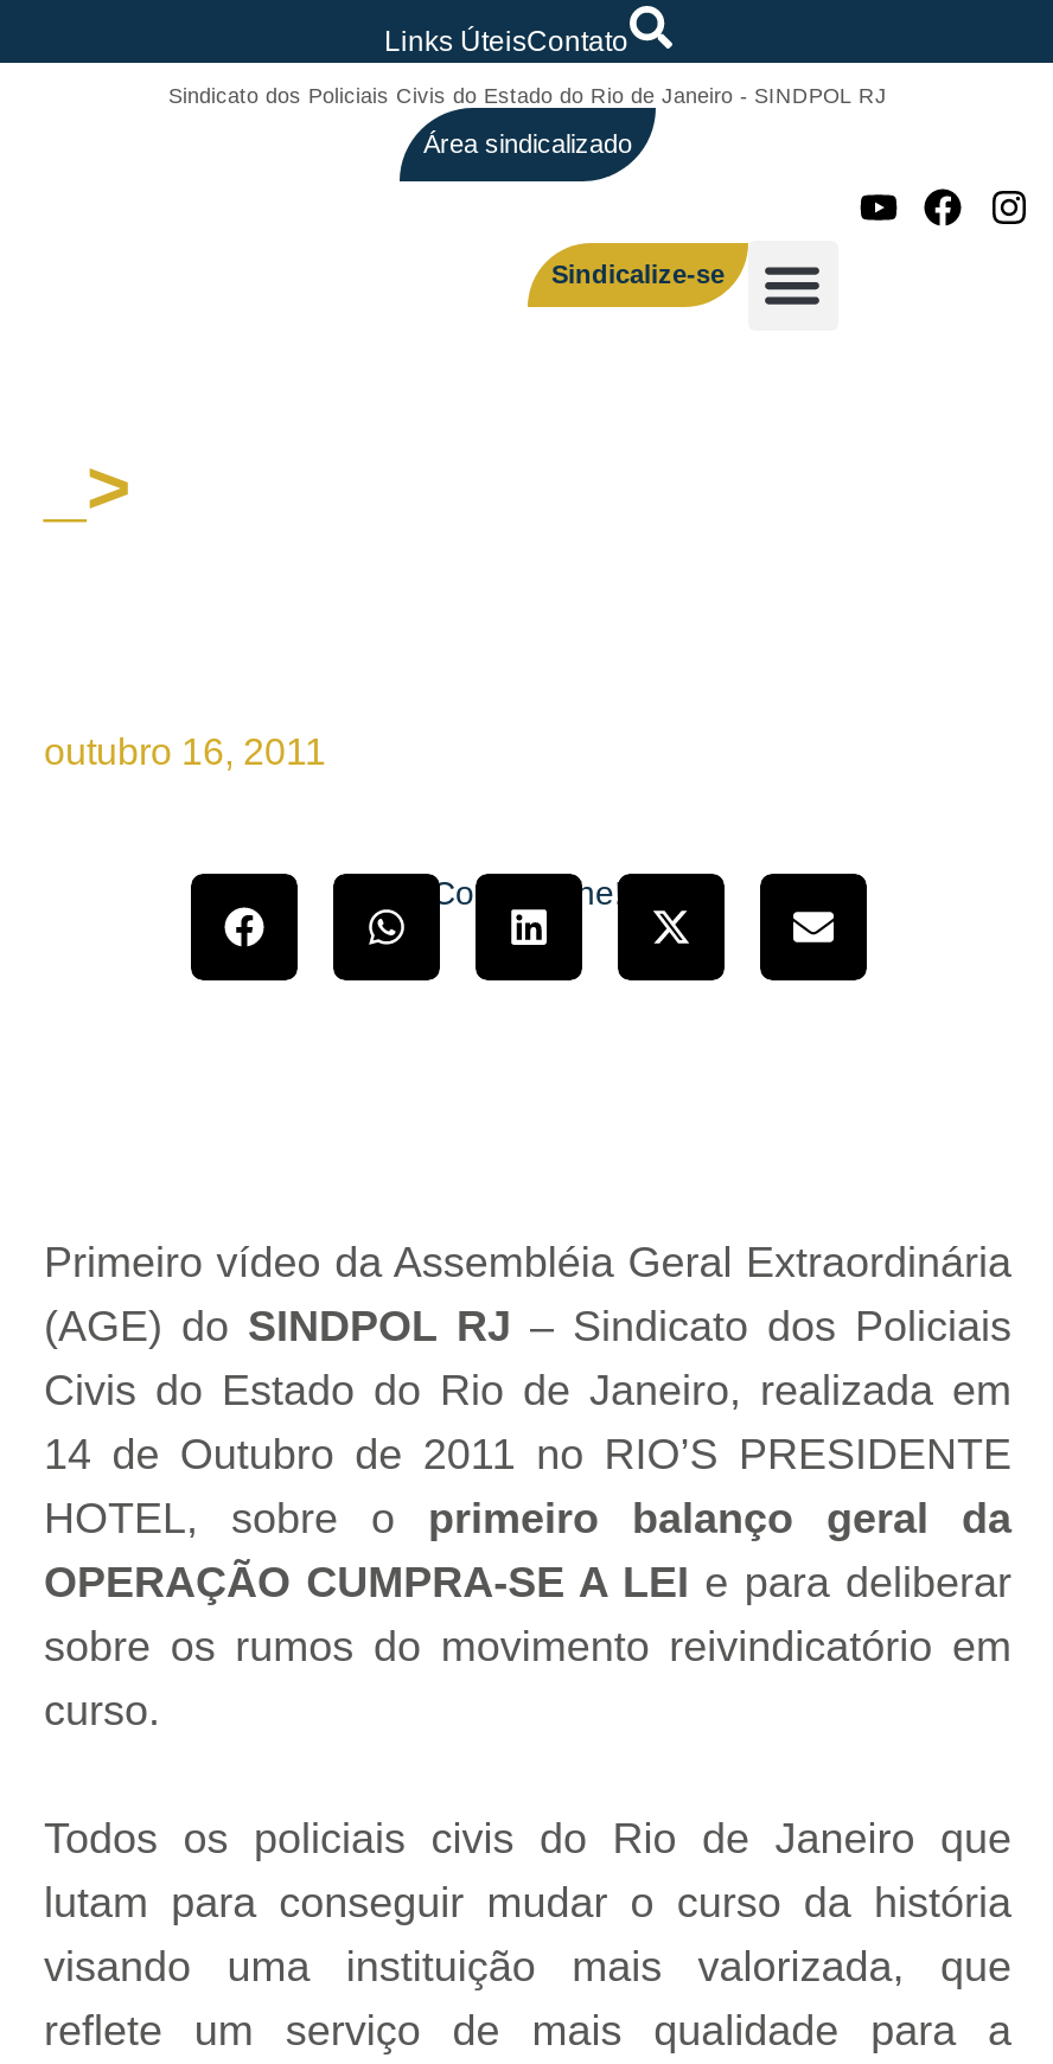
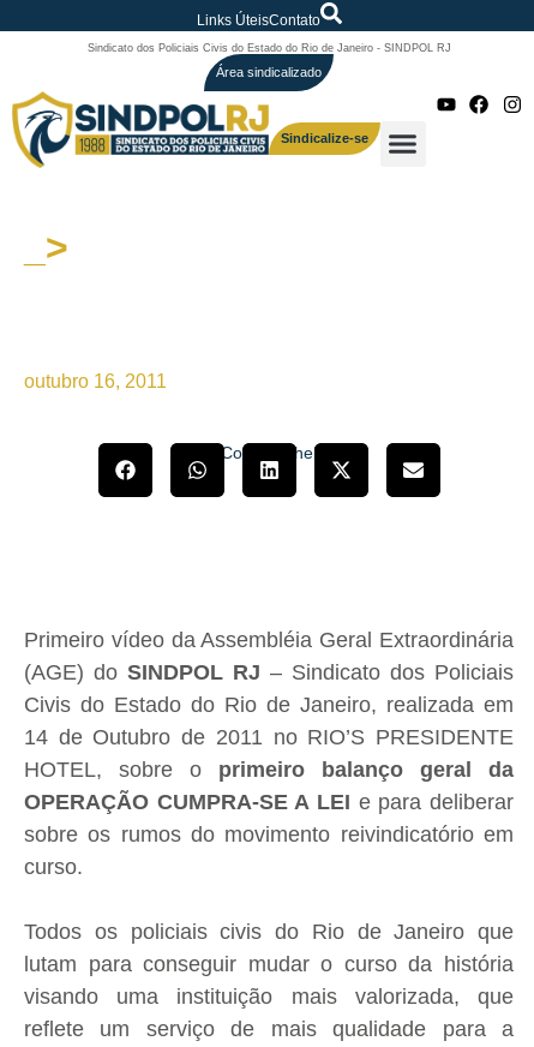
+ [image]
